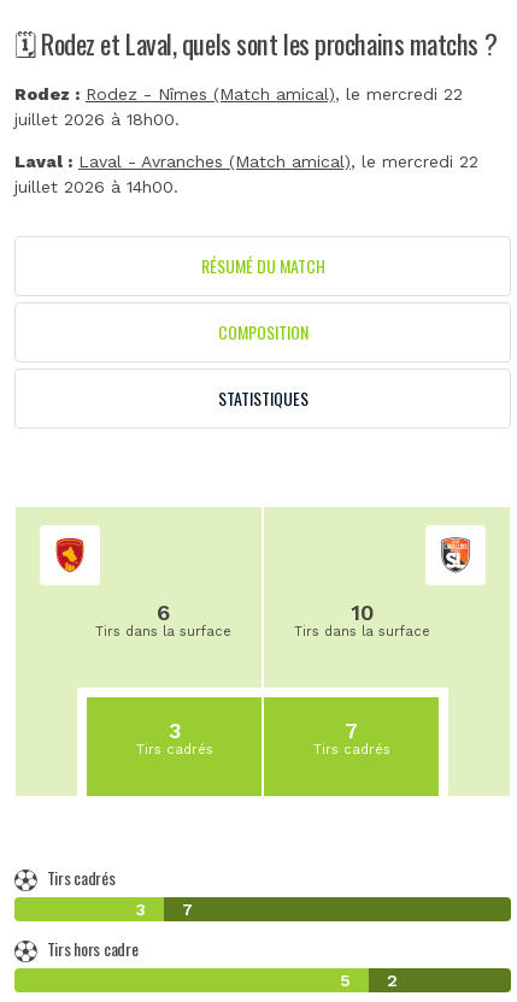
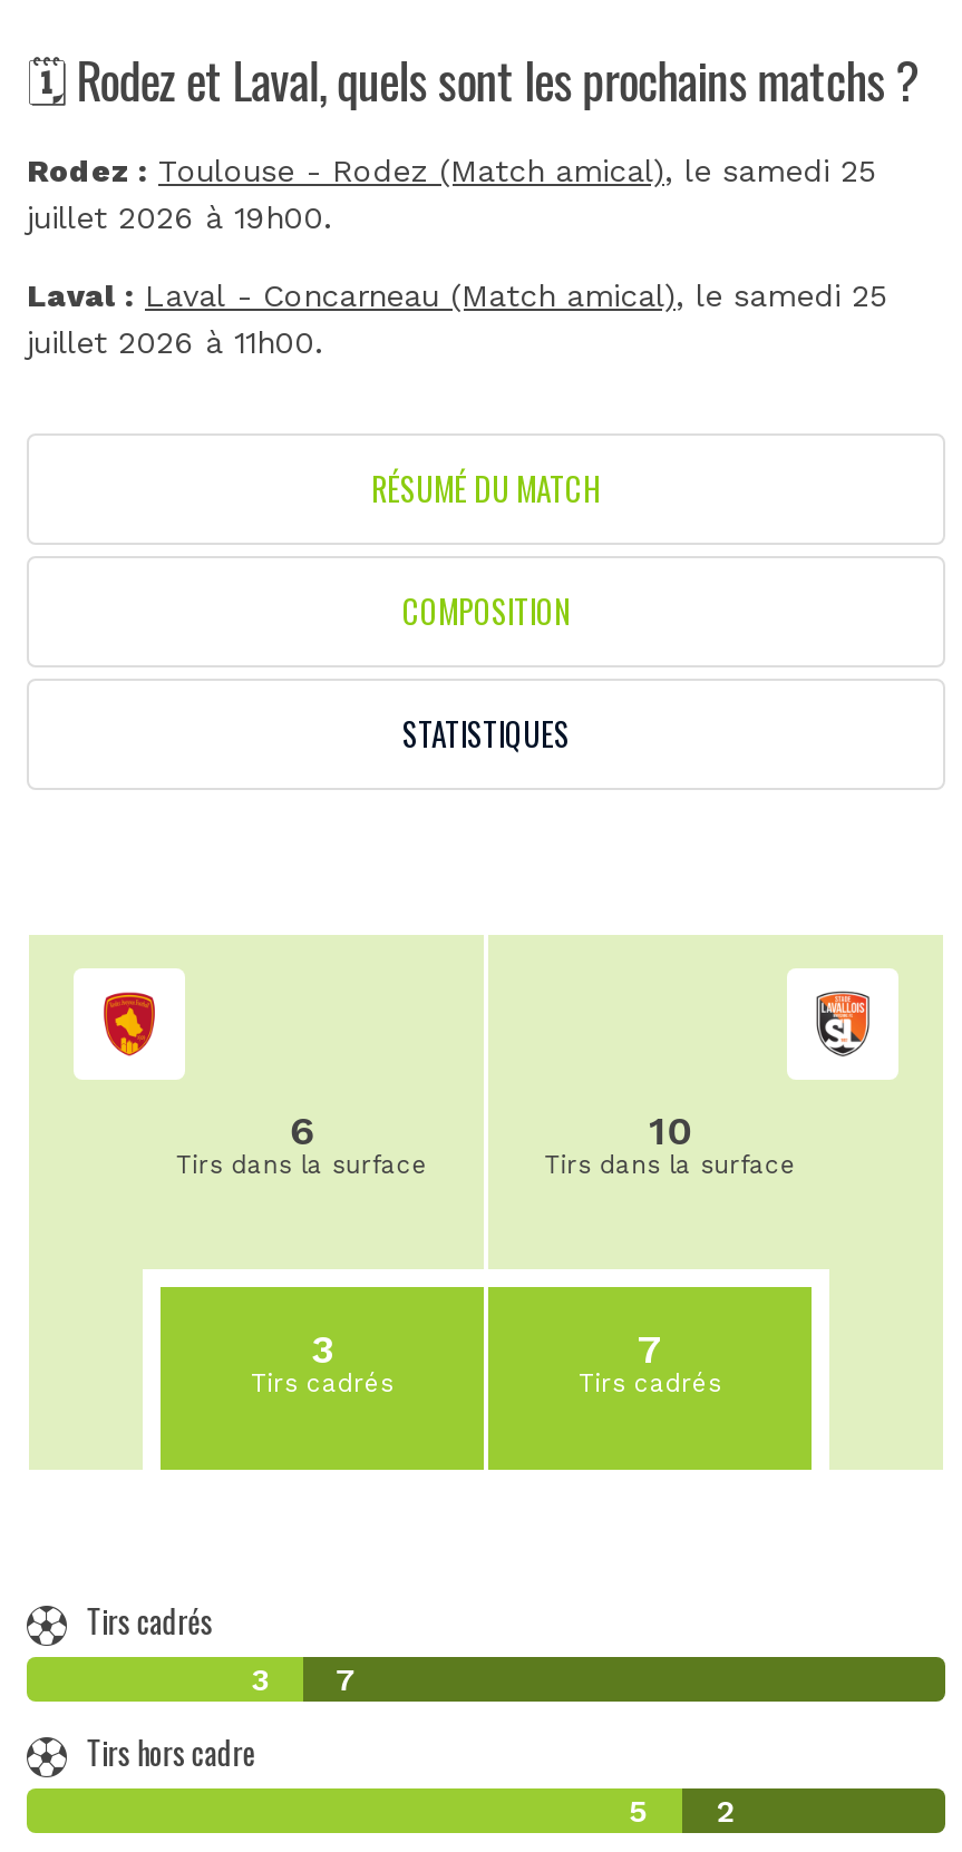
- Rodez : Rodez - Nîmes (Match amical), le mercredi 22
+ Rodez : Toulouse - Rodez (Match amical), le samedi 25

- juillet 2026 à 18h00.
+ juillet 2026 à 19h00.

- Laval : Laval - Avranches (Match amical), le mercredi 22
+ Laval : Laval - Concarneau (Match amical), le samedi 25

- juillet 2026 à 14h00.
+ juillet 2026 à 11h00.
